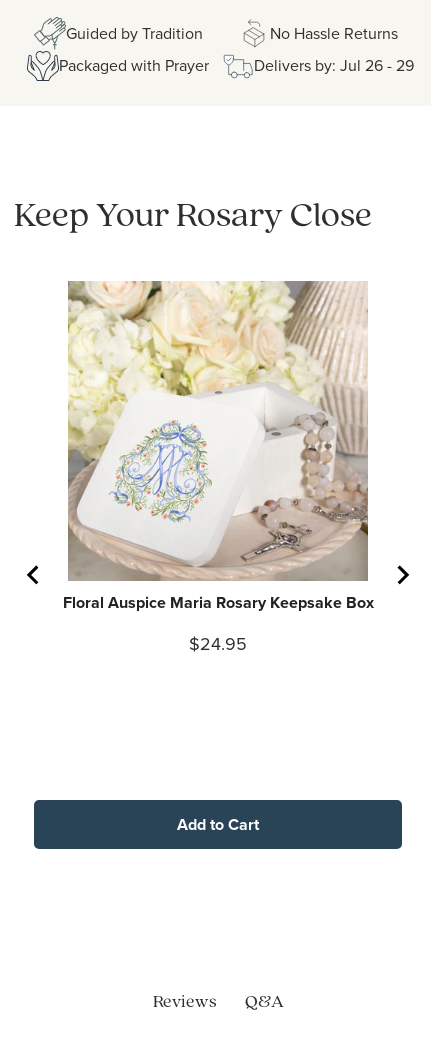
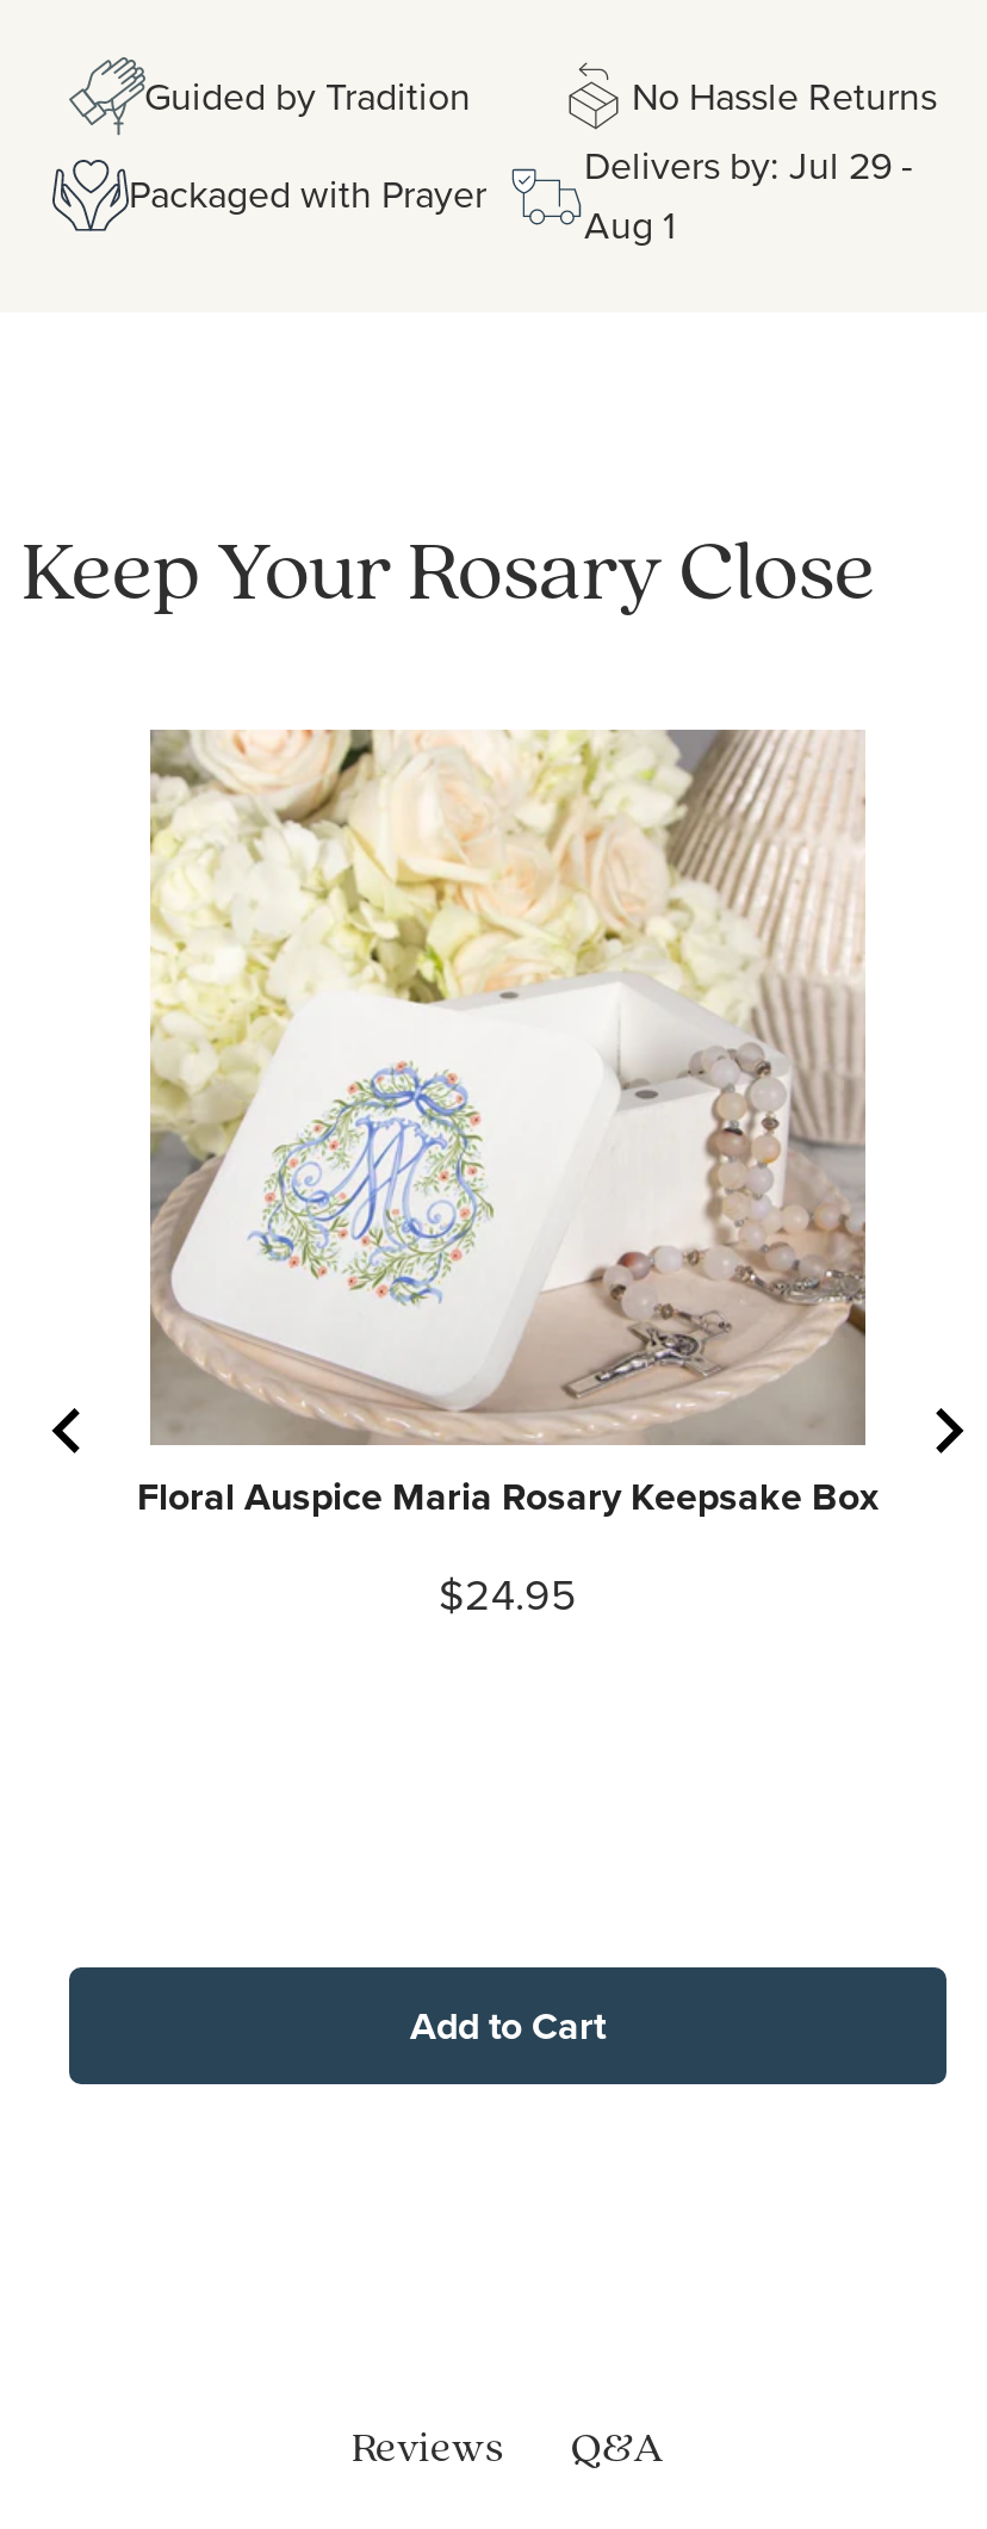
- Delivers by: Jul 26 - 29
+ Delivers by: Jul 29 -
+ Aug 1
